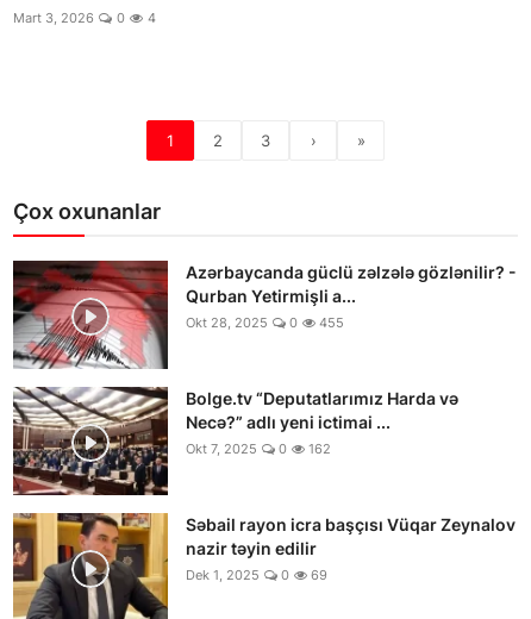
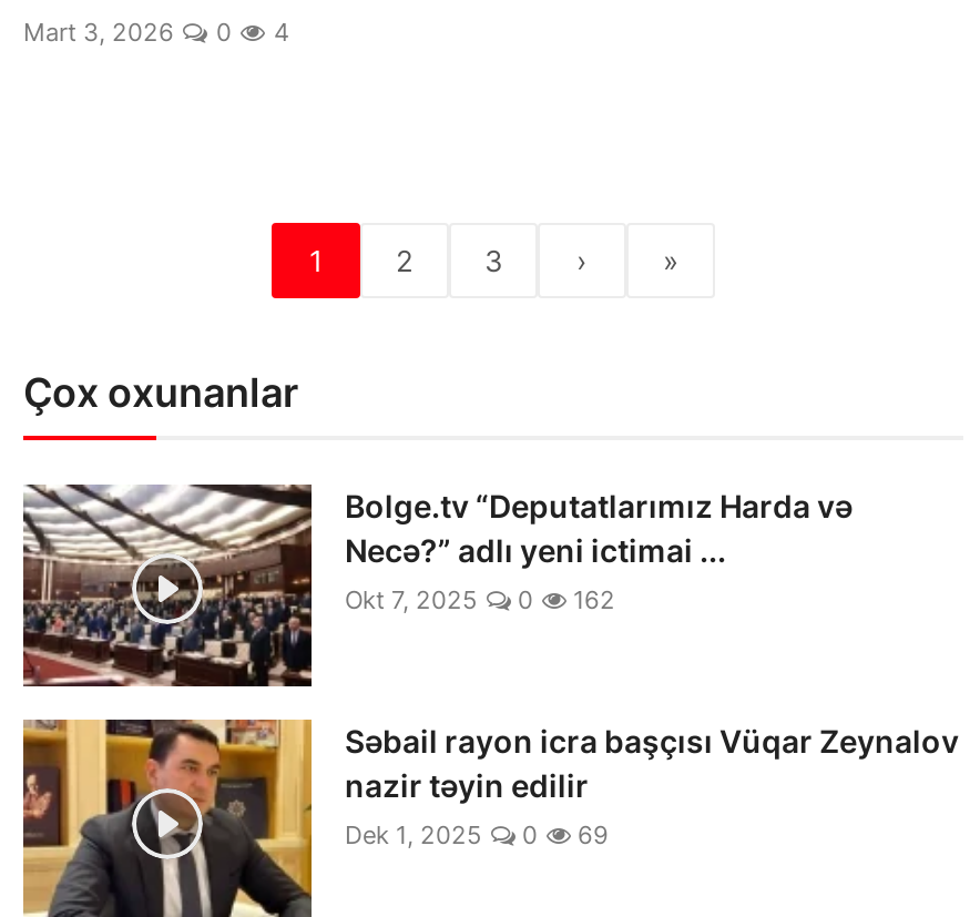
- [image]
- Azərbaycanda güclü zəlzələ gözlənilir? -
- Qurban Yetirmişli a...
- Okt 28, 2025
- 0
- 455
